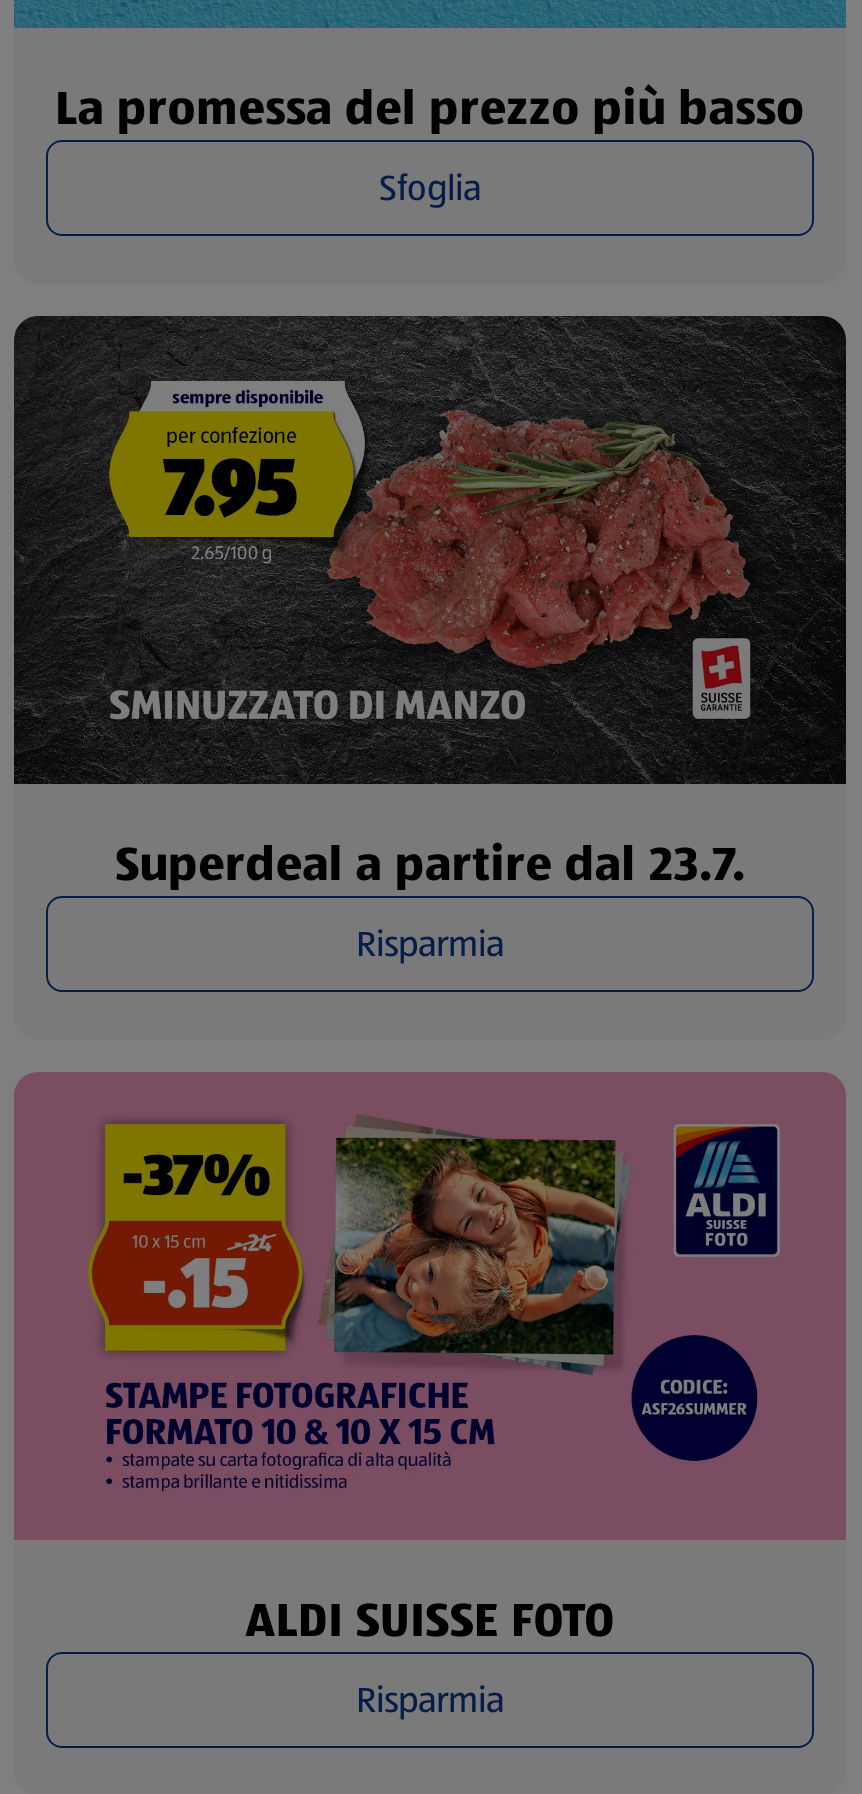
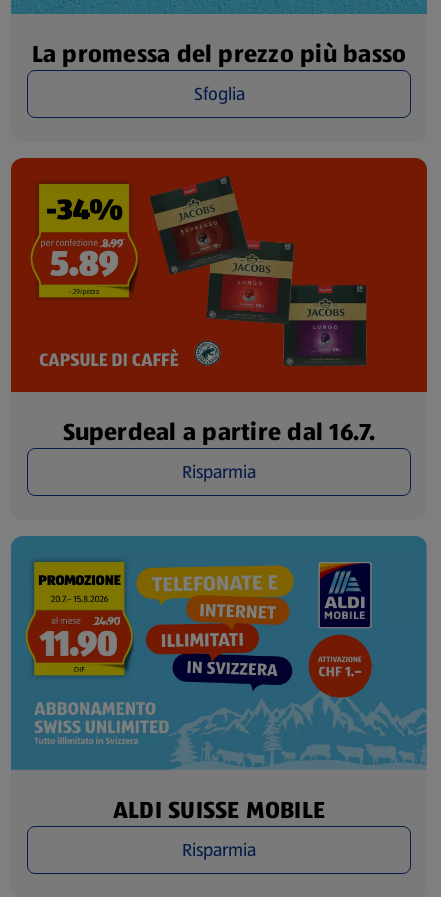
- [image]
- Superdeal a partire dal 23.7.
+ [image]
+ Superdeal a partire dal 16.7.

- [image]
- ALDI SUISSE FOTO
+ [image]
+ ALDI SUISSE MOBILE
